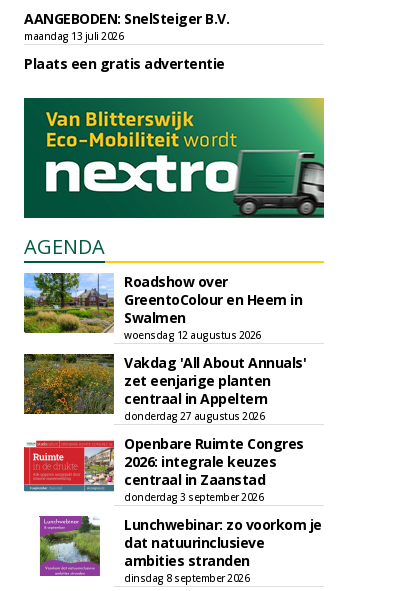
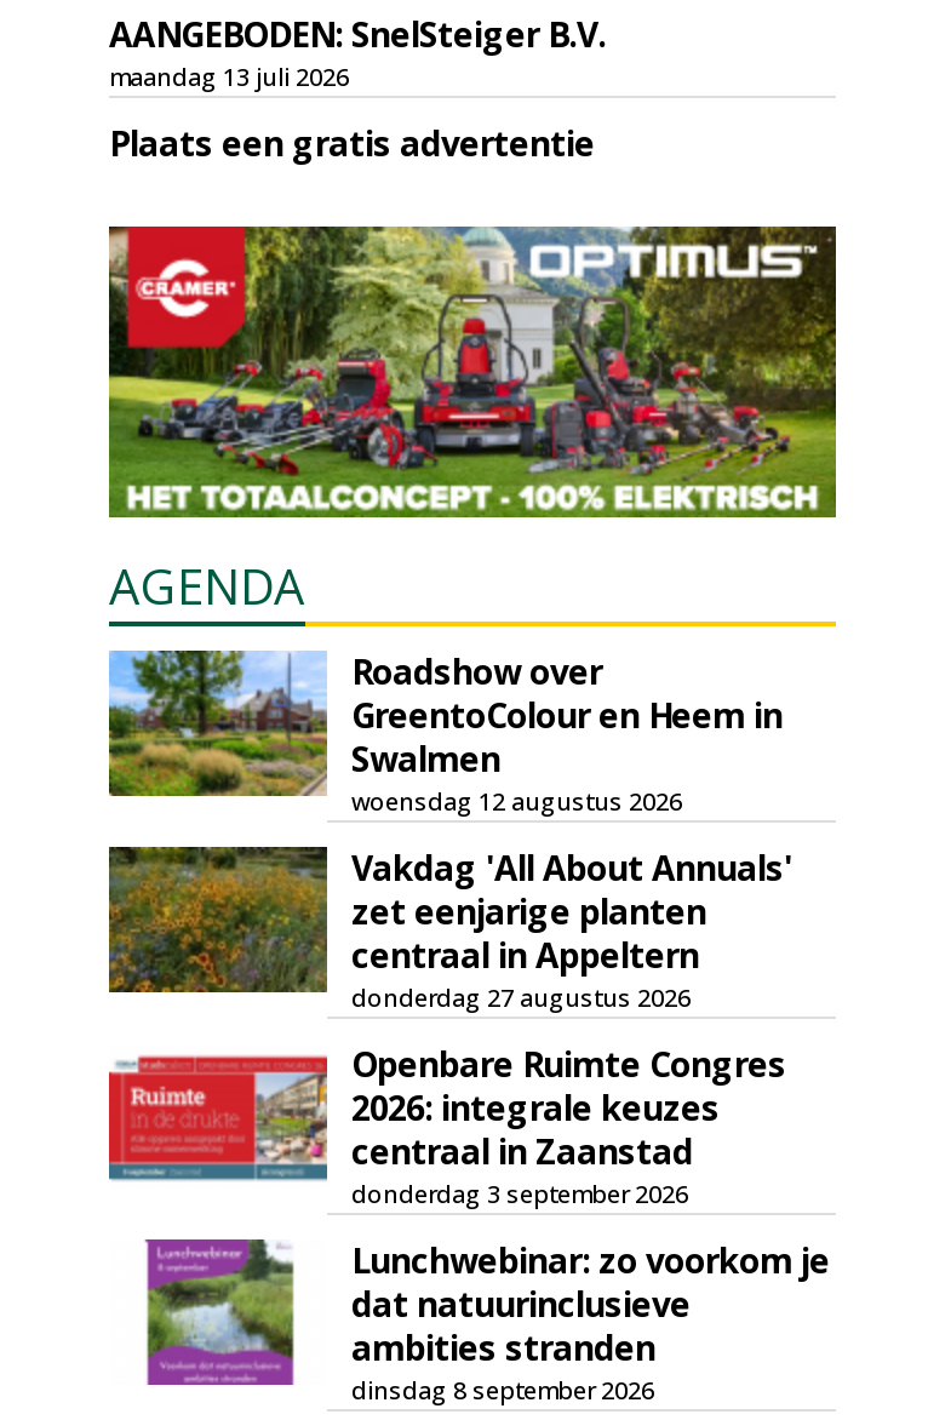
- [image]
+ [image]
